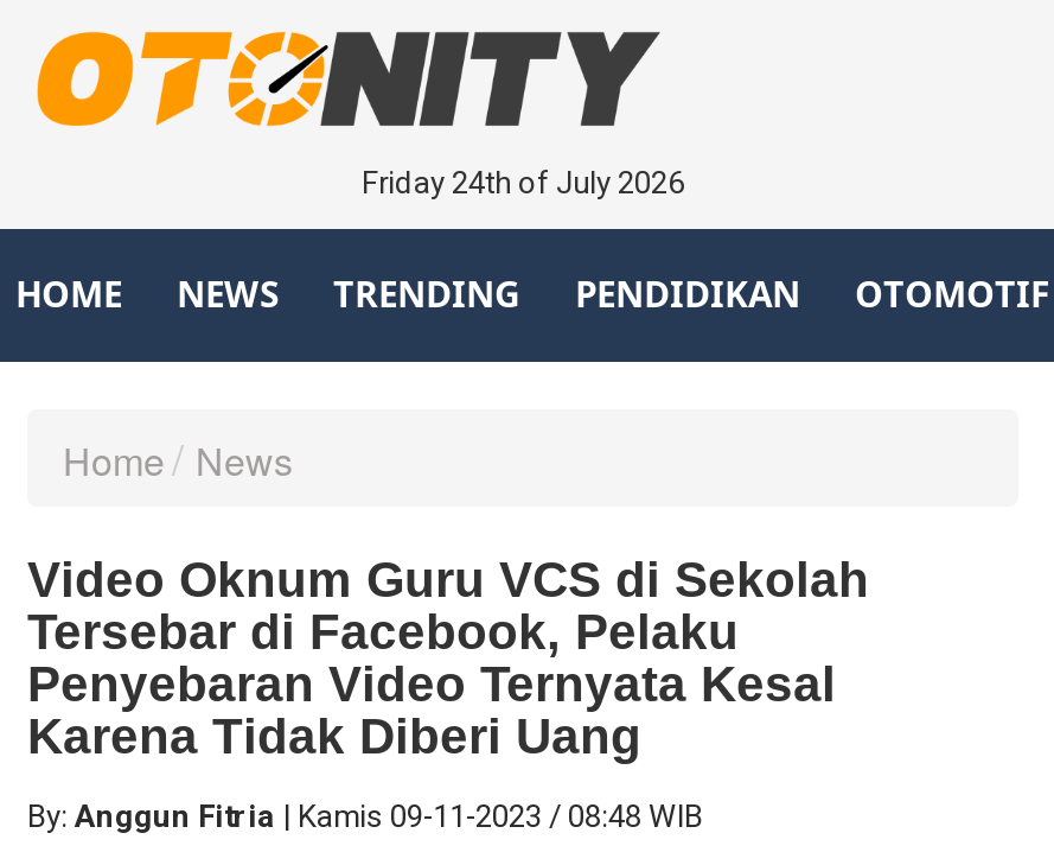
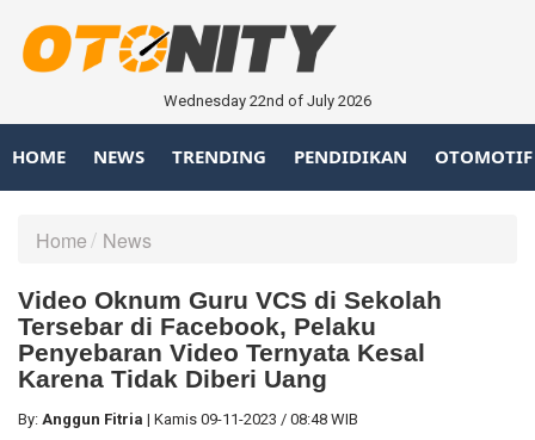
- Friday 24th of July 2026
+ Wednesday 22nd of July 2026
